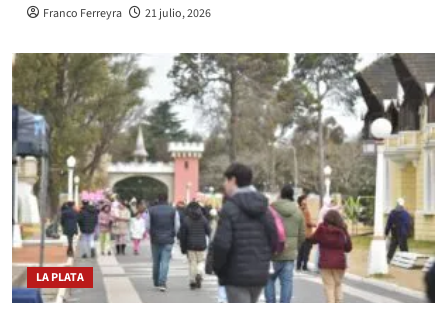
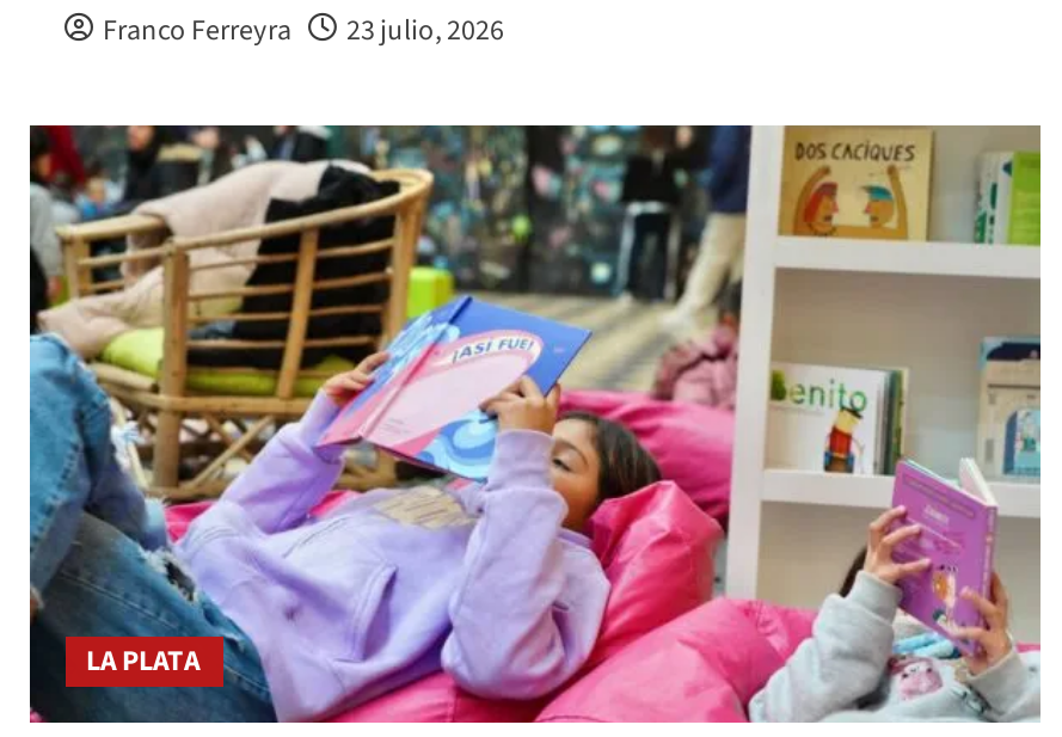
- Franco Ferreyra 21 julio, 2026
+ Franco Ferreyra 23 julio, 2026

- [image]
+ [image]
